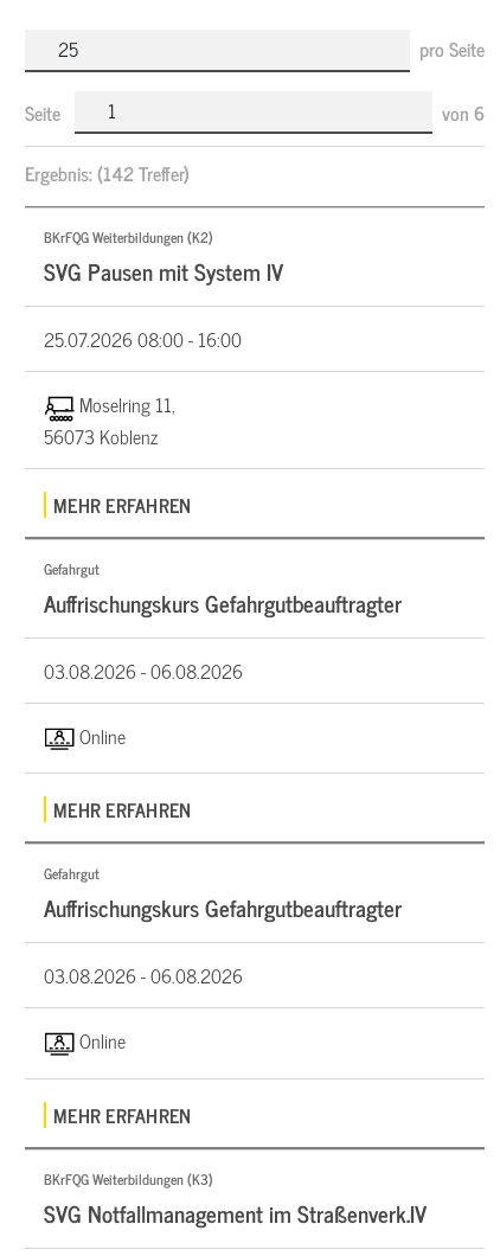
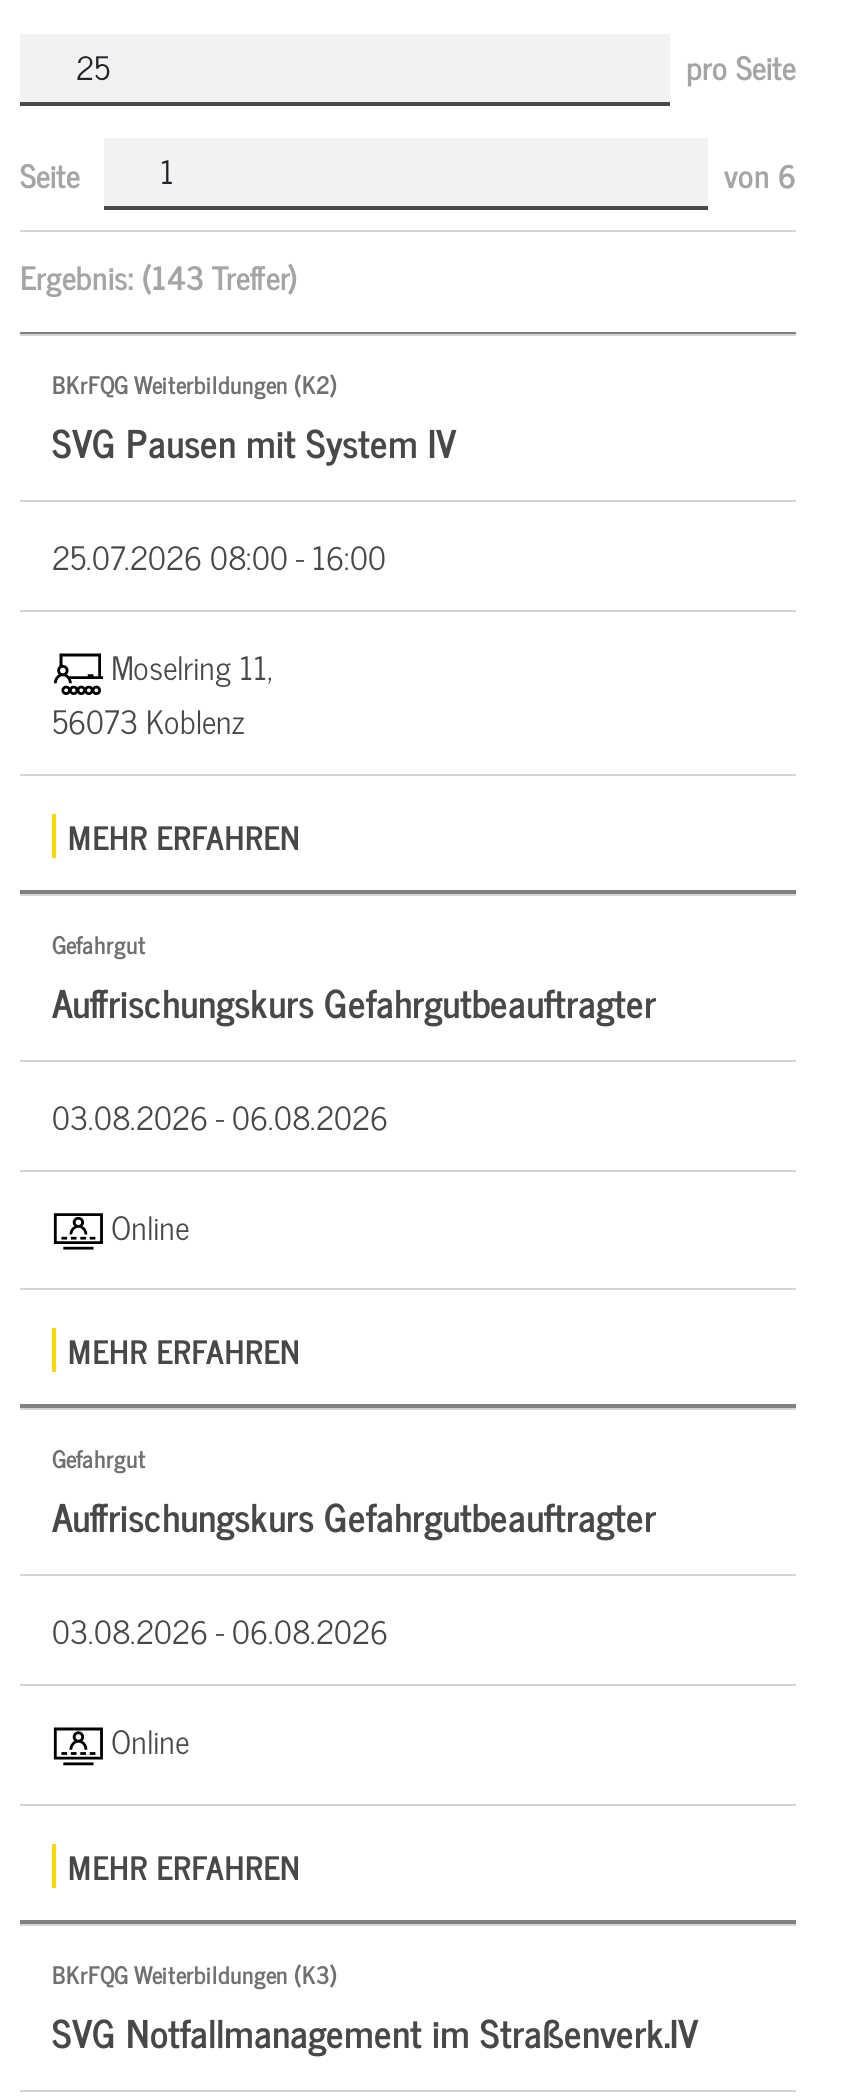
- Ergebnis: (142 Treffer)
+ Ergebnis: (143 Treffer)
